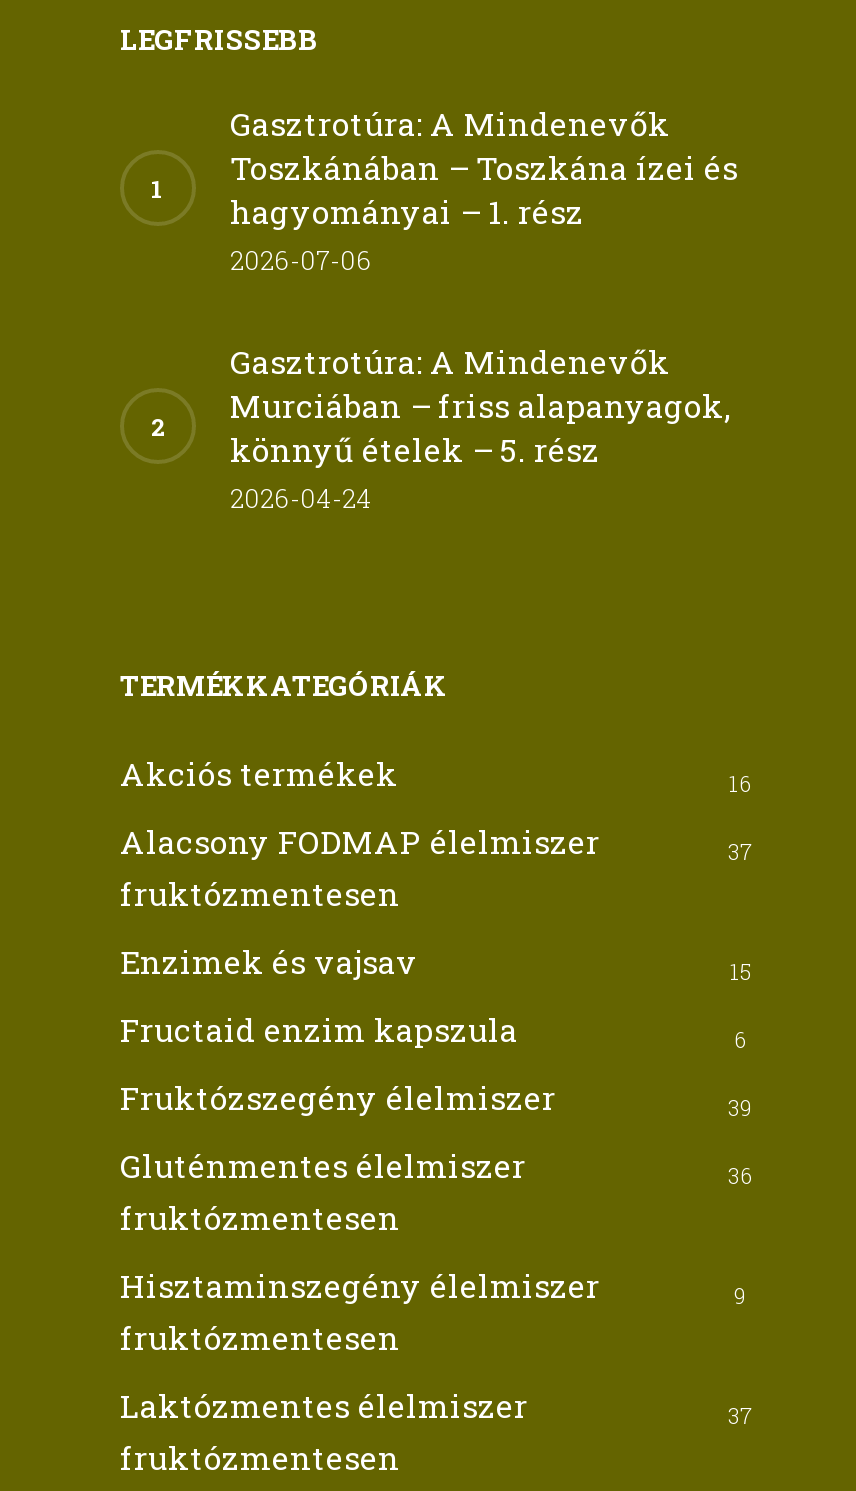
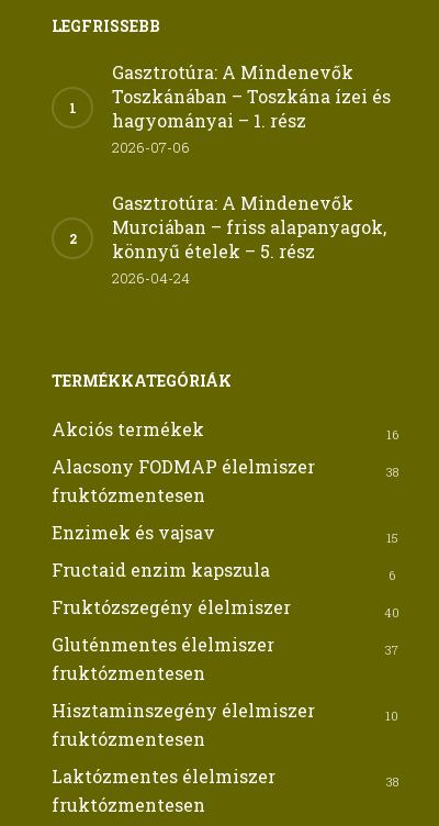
- 37
+ 38

- 39
+ 40

- 36
+ 37

- 9
+ 10

- 37
+ 38
